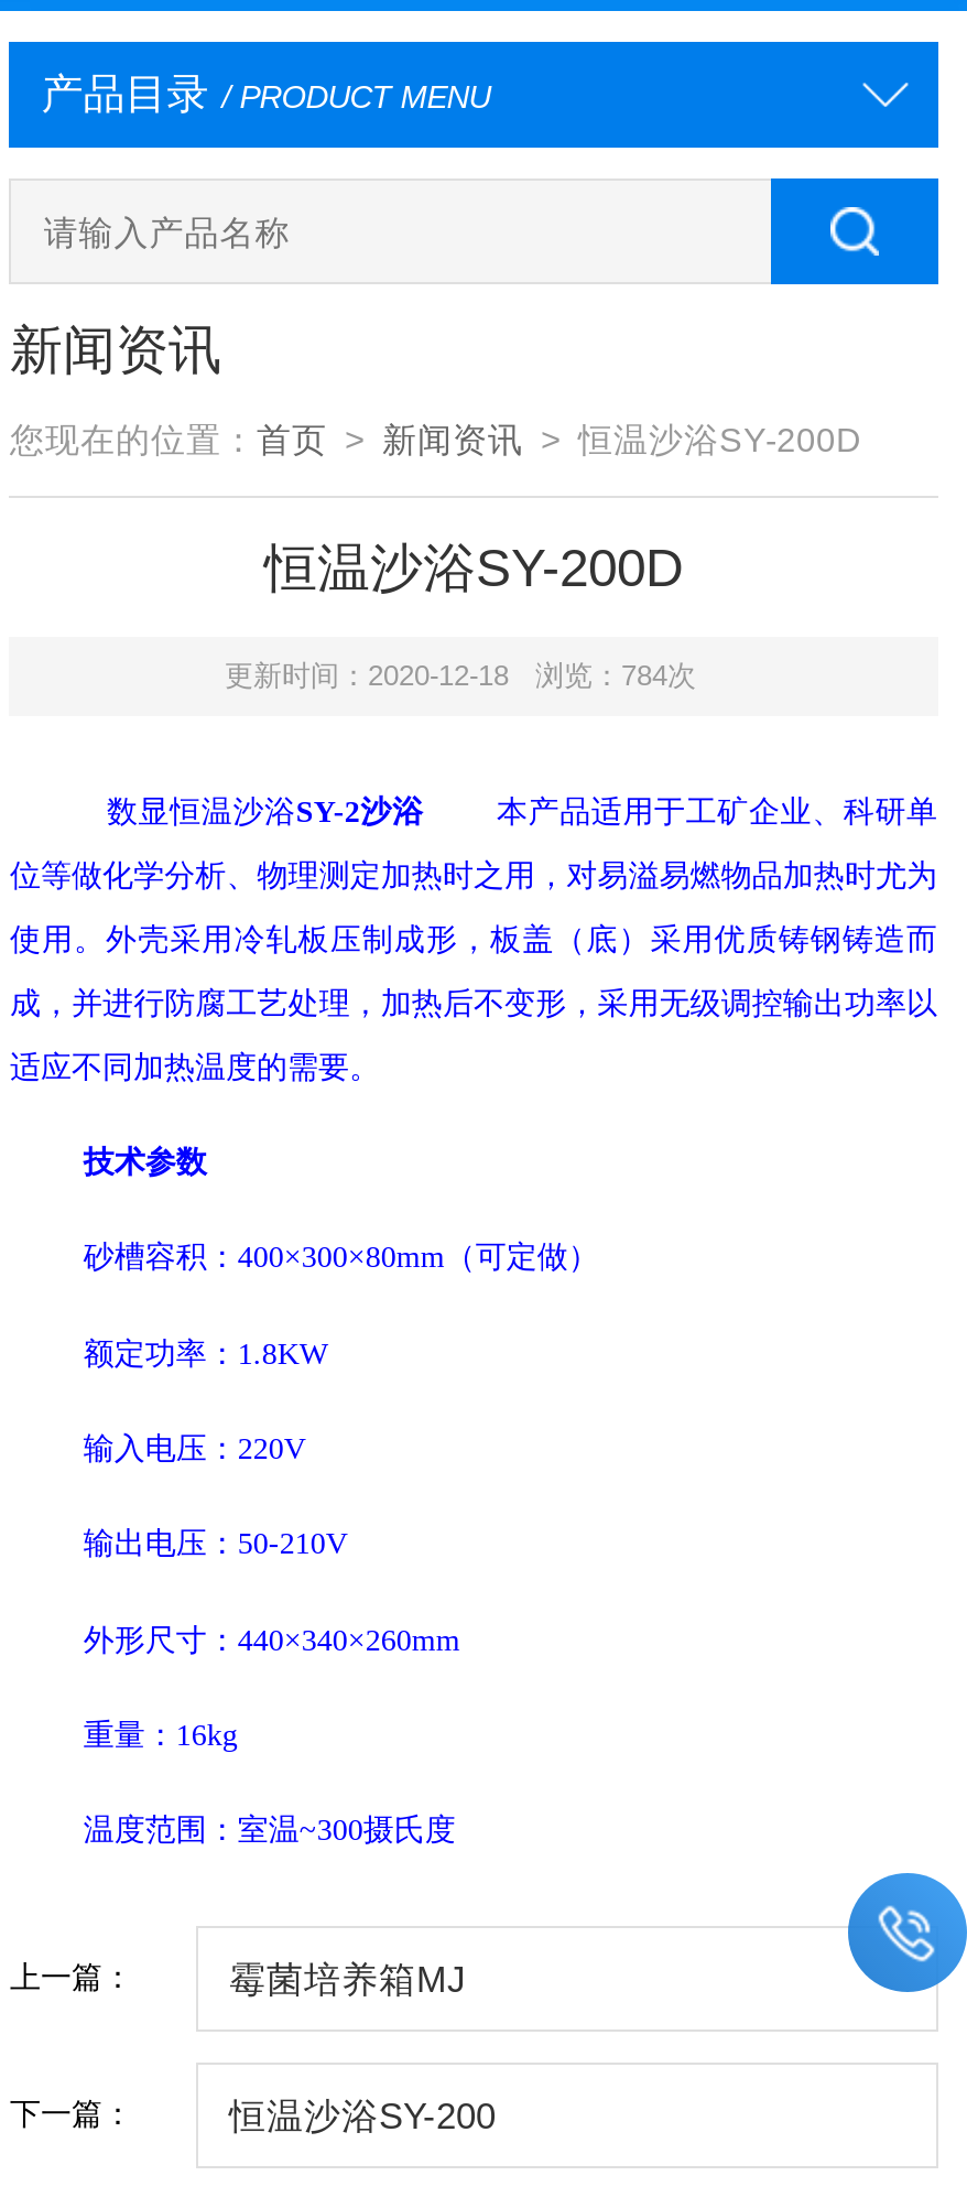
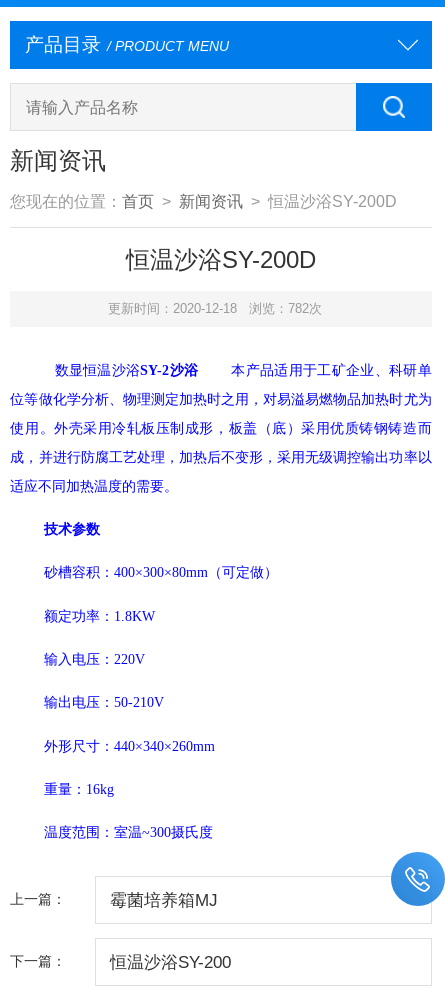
- 更新时间：2020-12-18 浏览：784次
+ 更新时间：2020-12-18 浏览：782次
